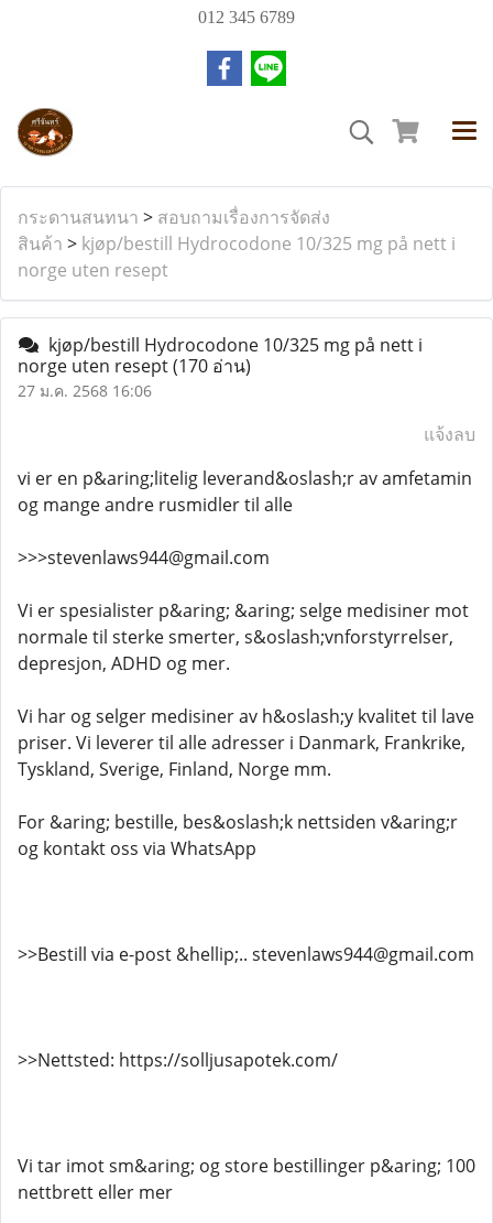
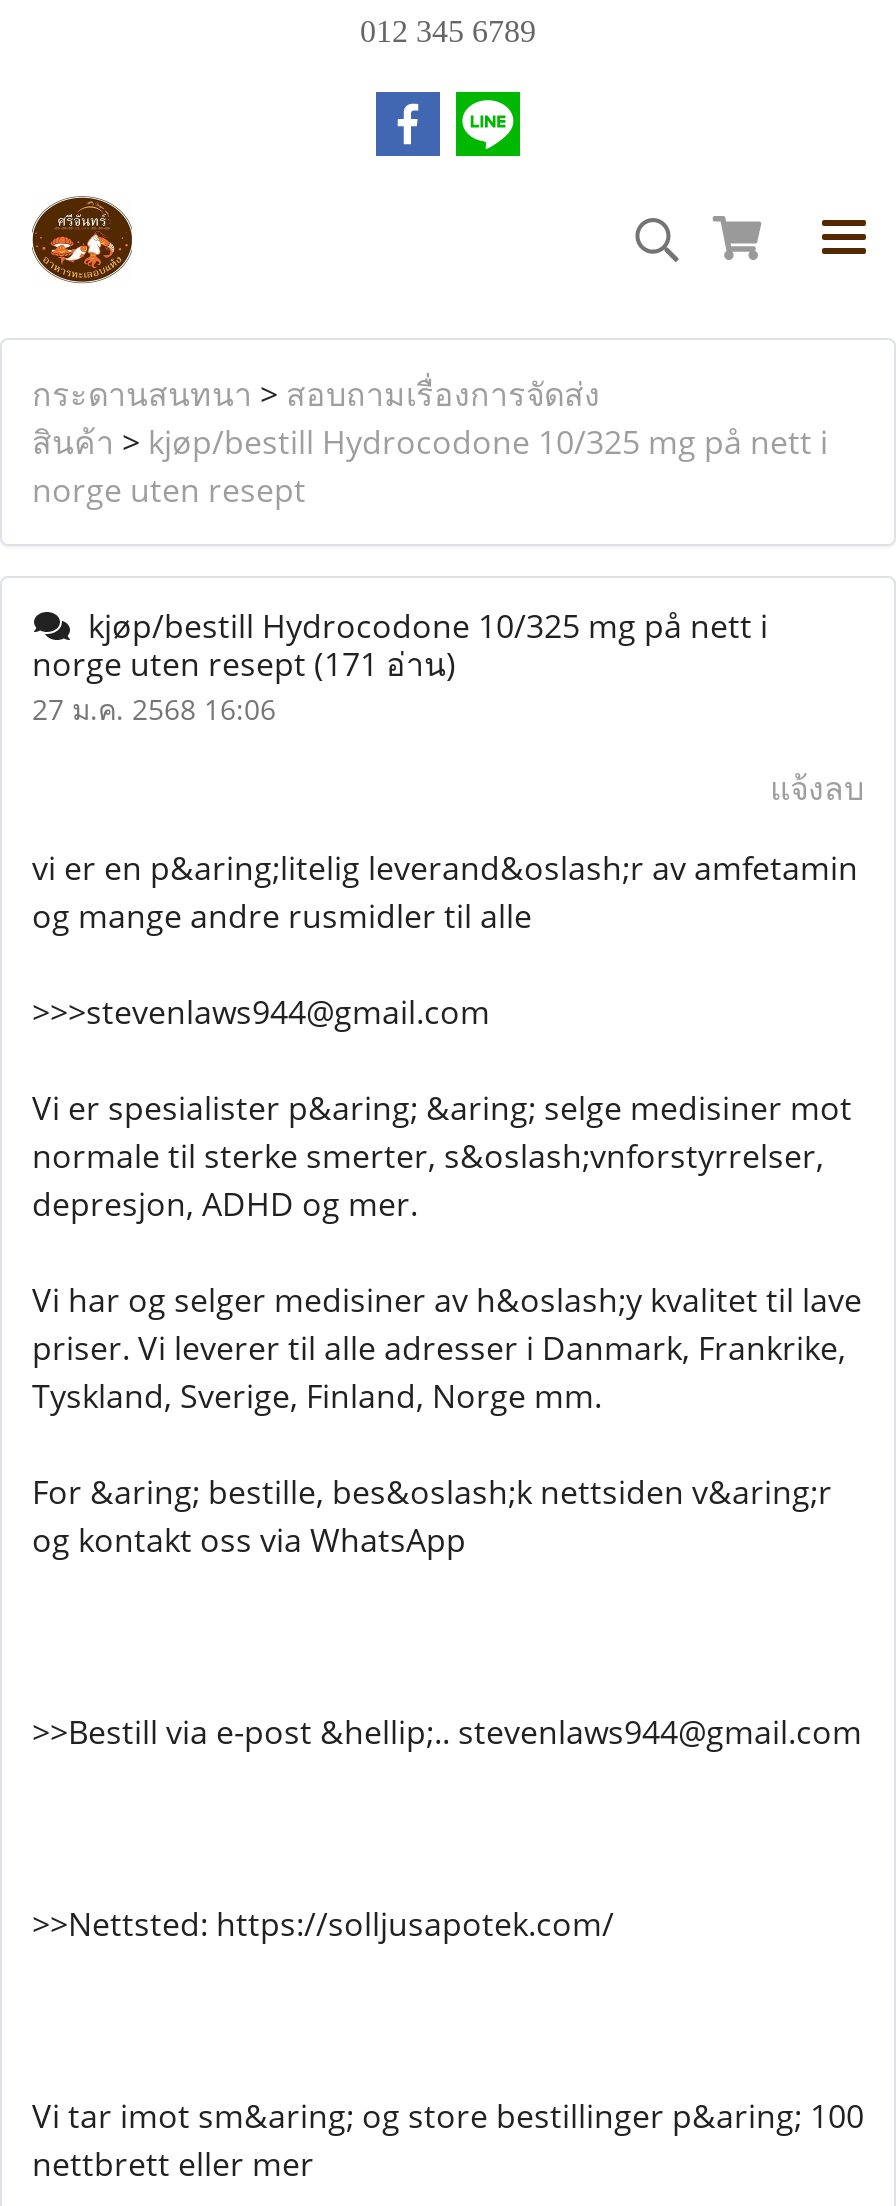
- norge uten resept (170 อ่าน)
+ norge uten resept (171 อ่าน)
